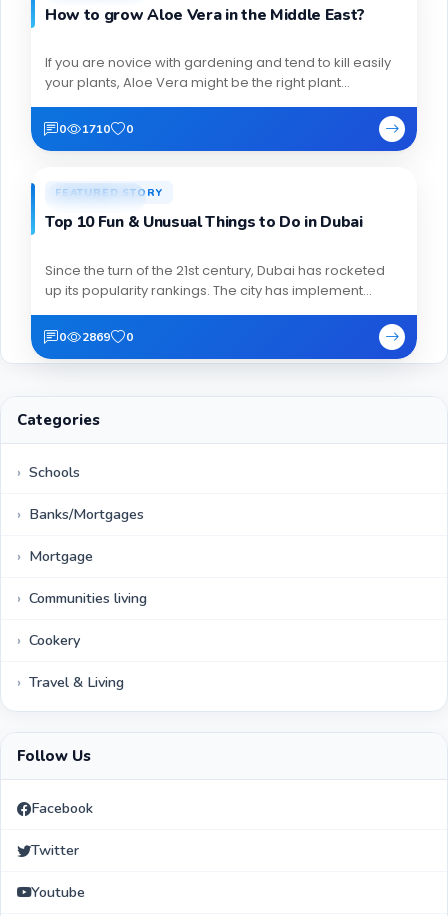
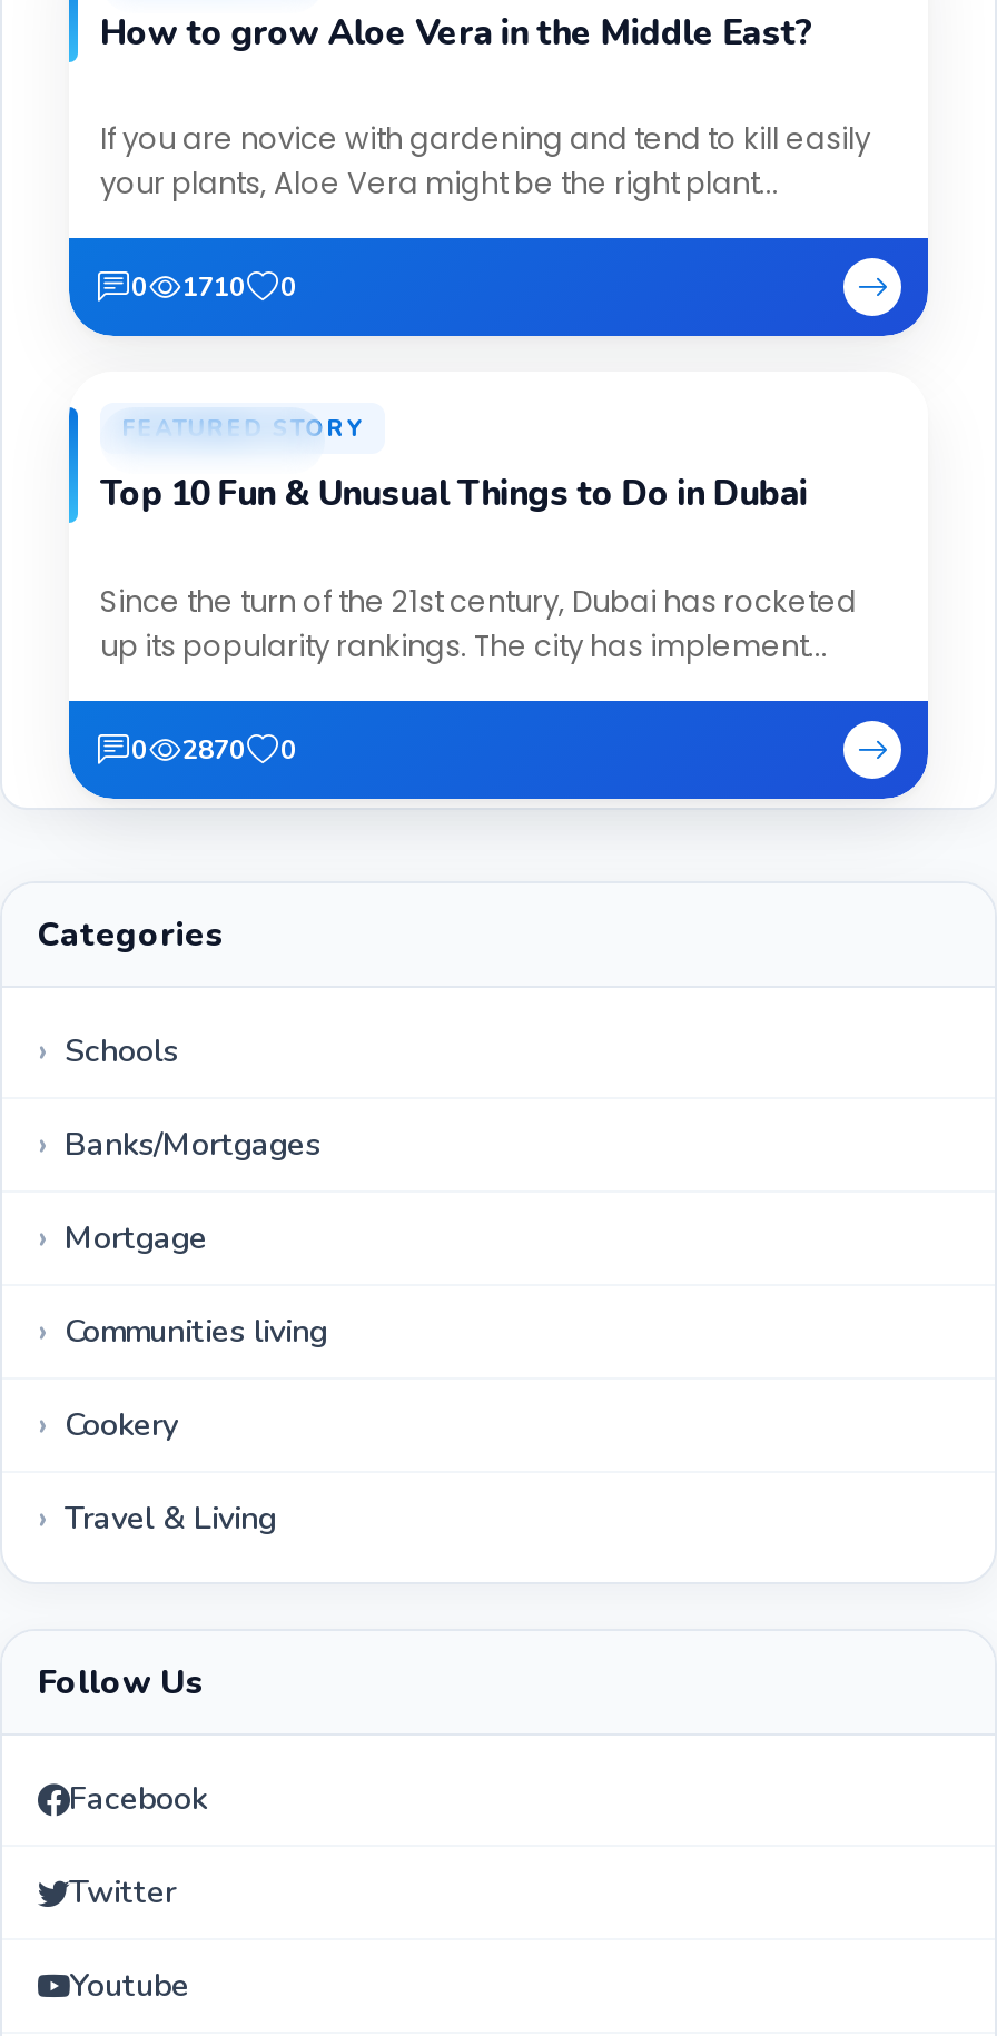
- 2869
+ 2870
